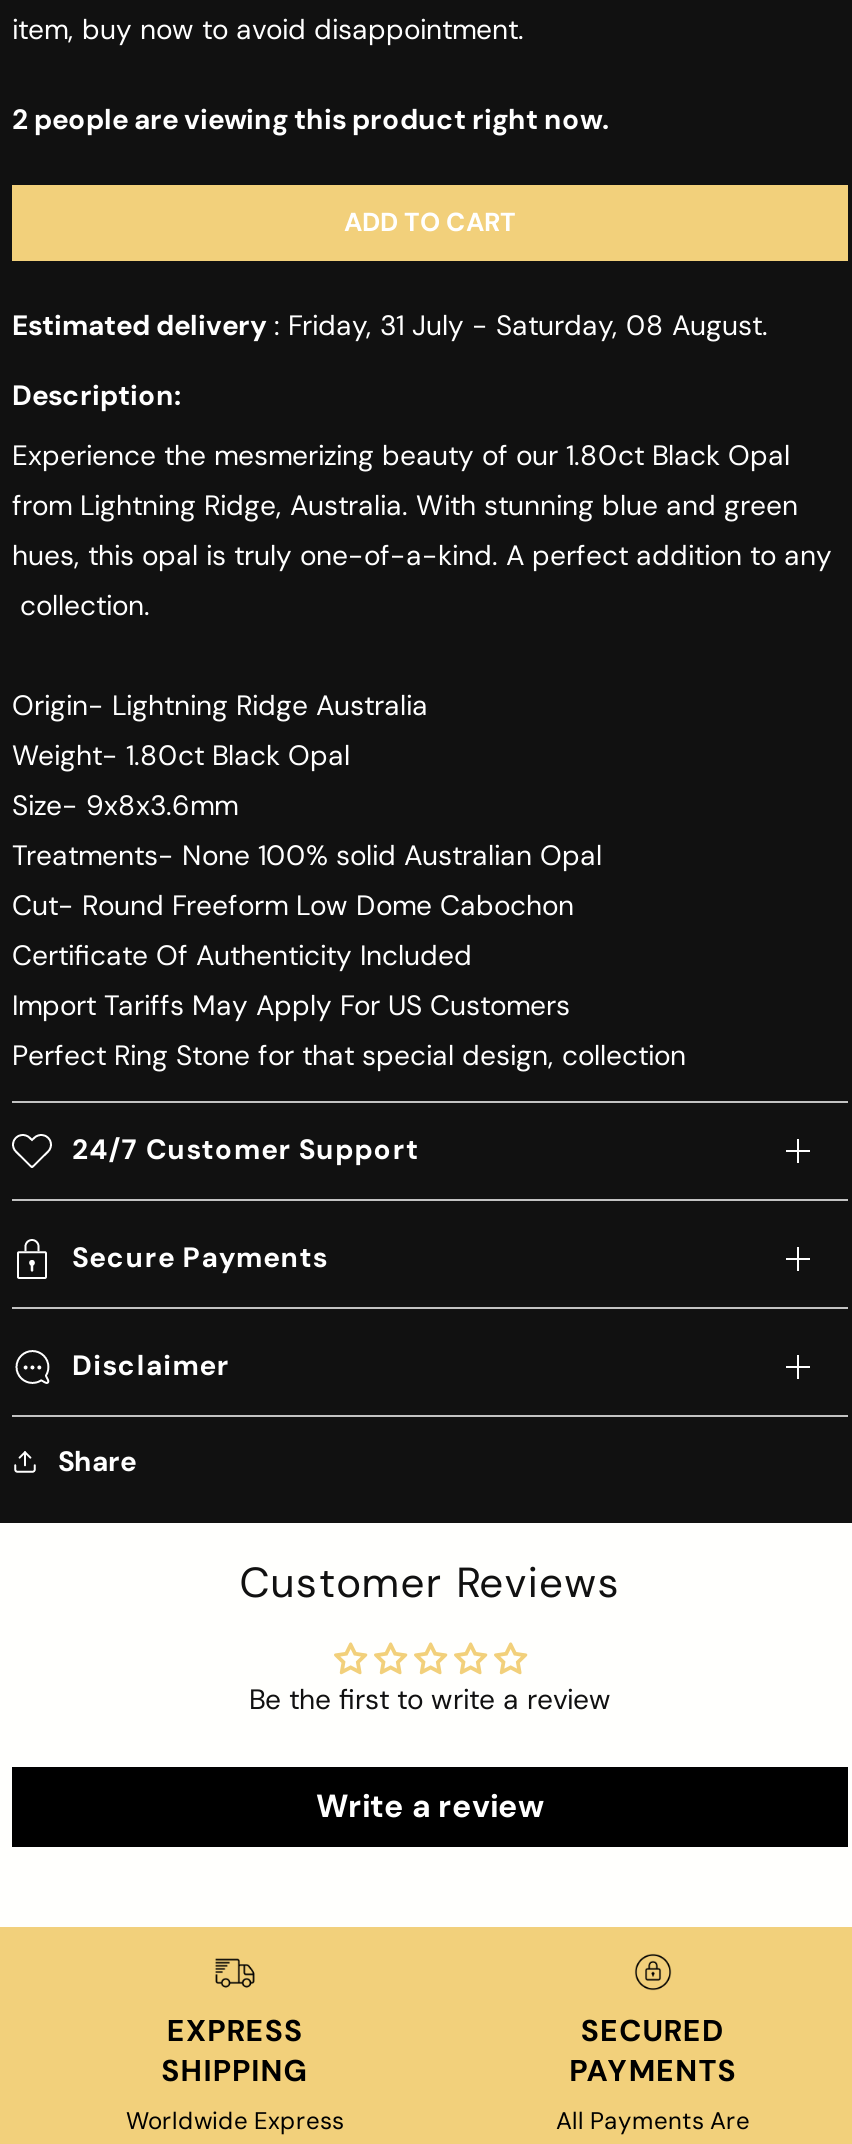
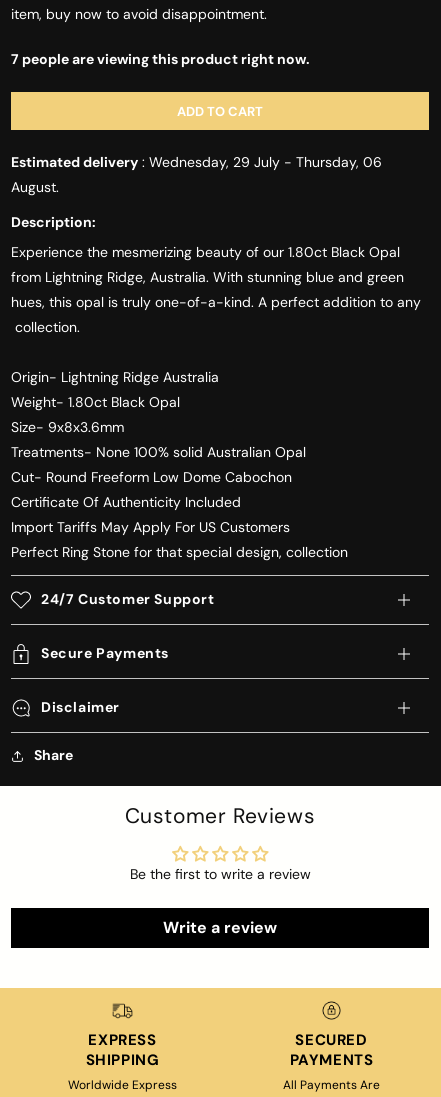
- 2 people are viewing this product right now.
+ 7 people are viewing this product right now.

- Estimated delivery: Friday, 31 July - Saturday, 08 August.
+ Estimated delivery: Wednesday, 29 July - Thursday, 06
+ August.
